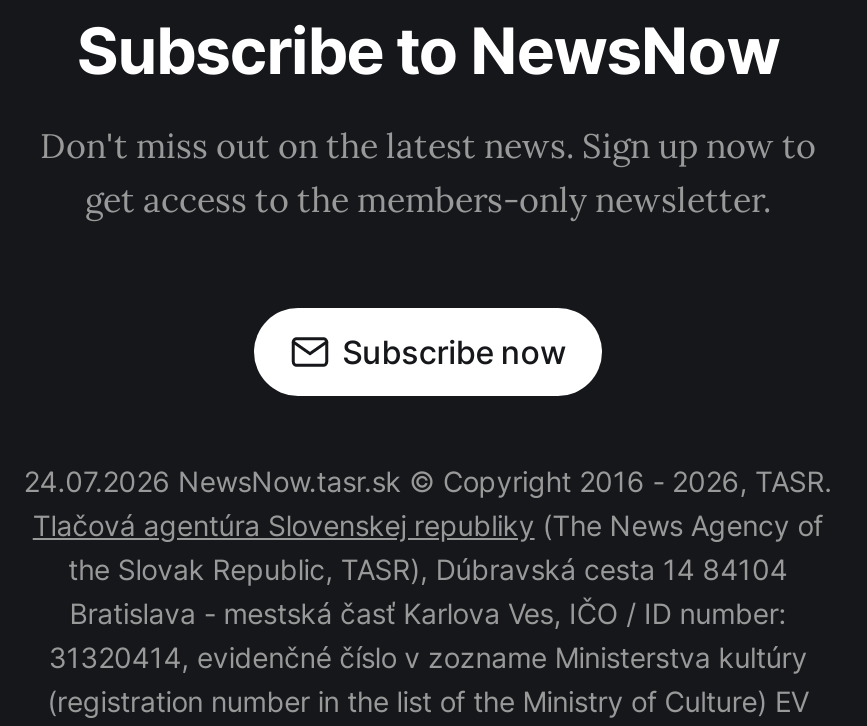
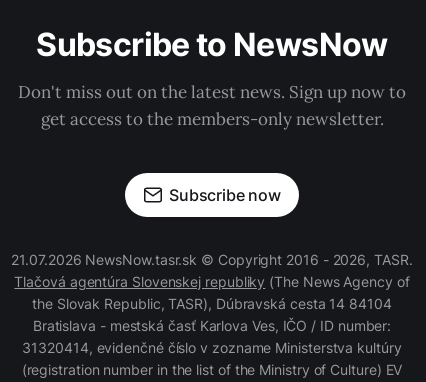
- 24.07.2026 NewsNow.tasr.sk © Copyright 2016 - 2026, TASR.
+ 21.07.2026 NewsNow.tasr.sk © Copyright 2016 - 2026, TASR.
